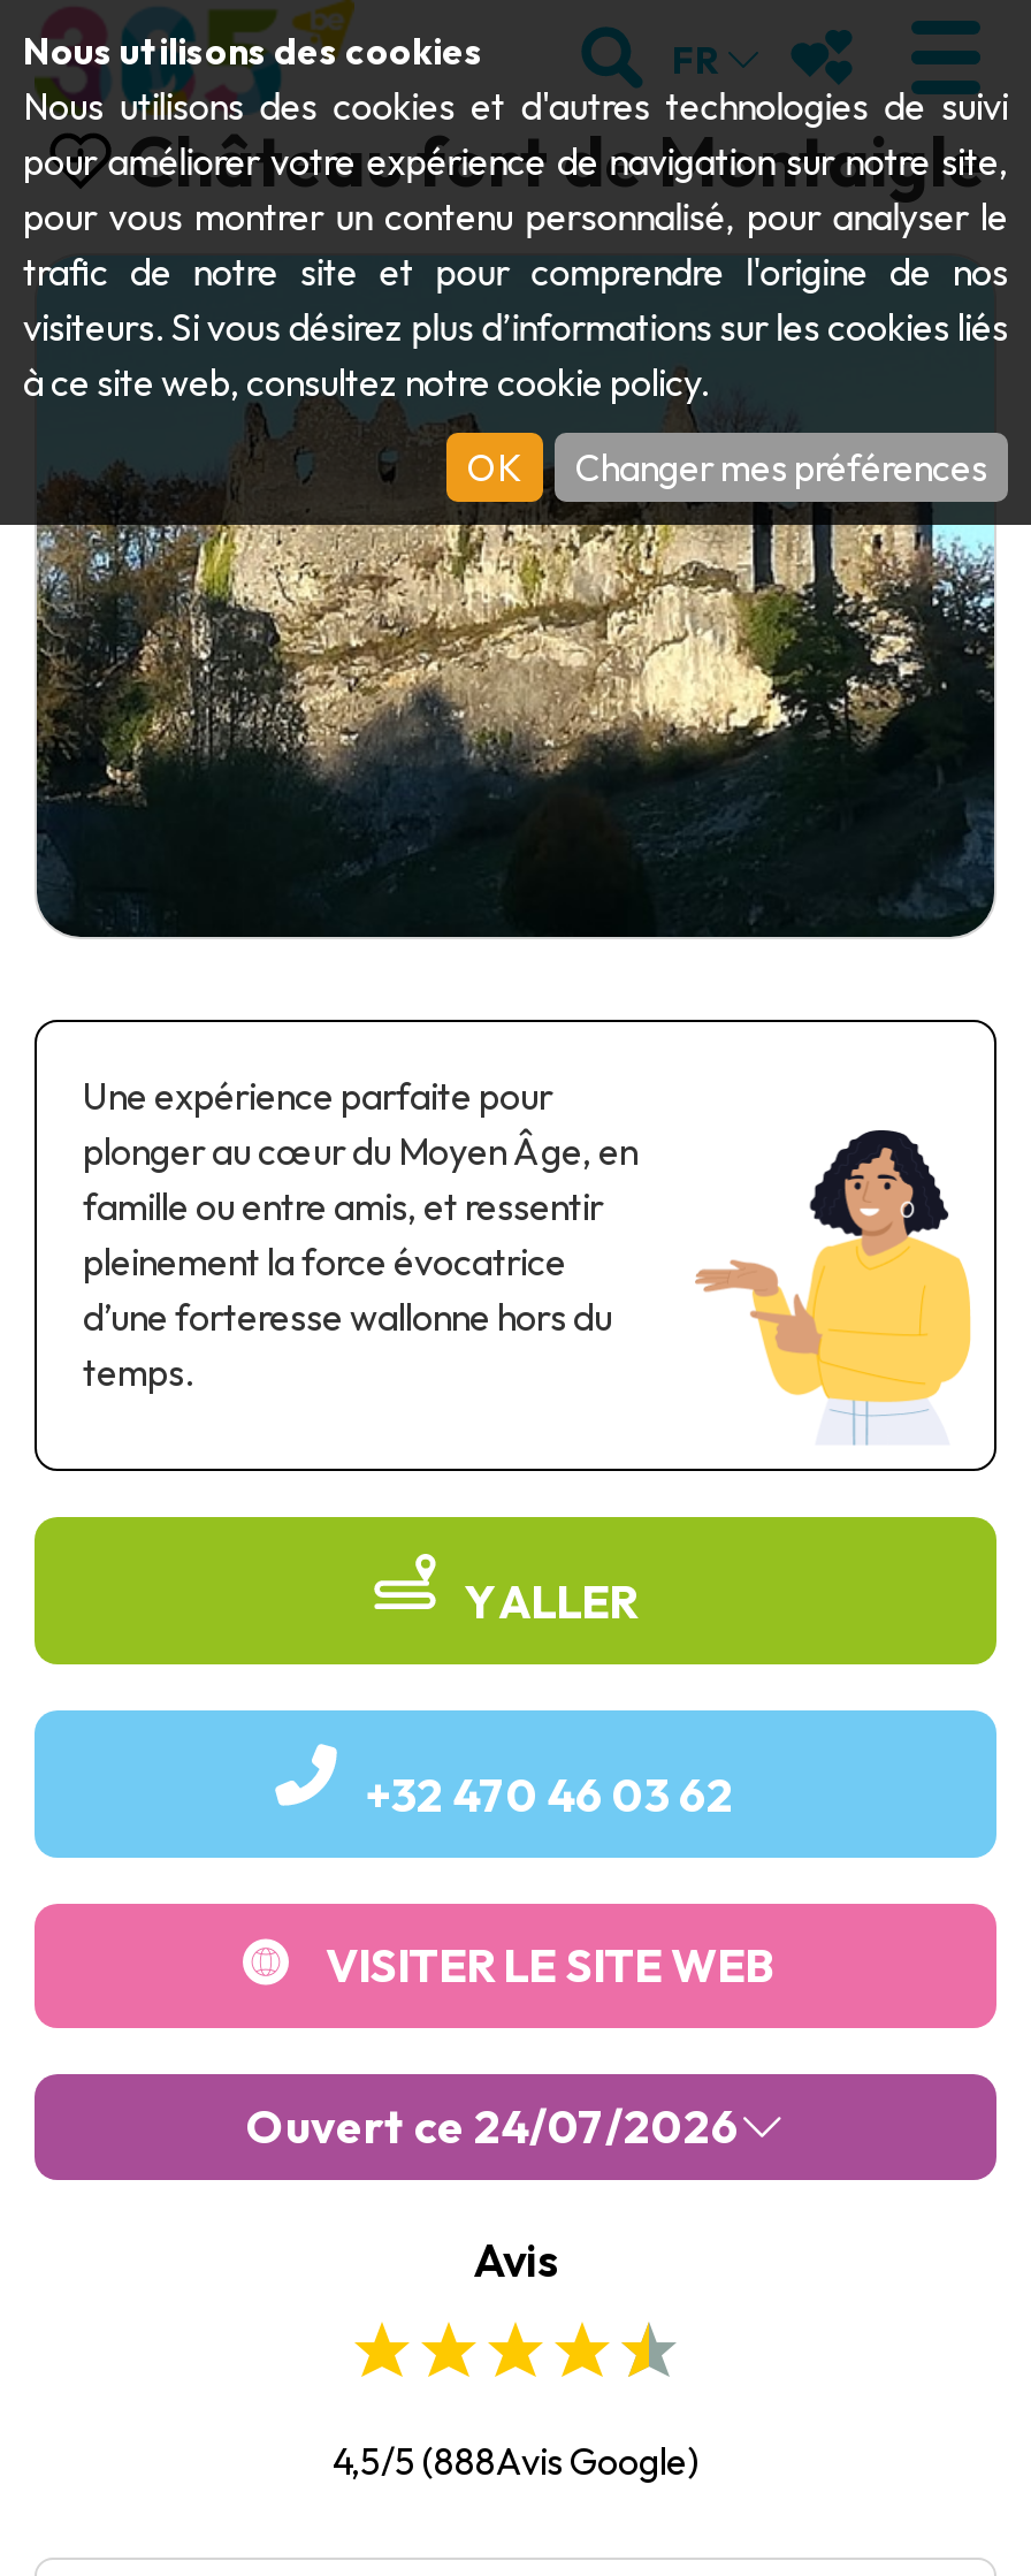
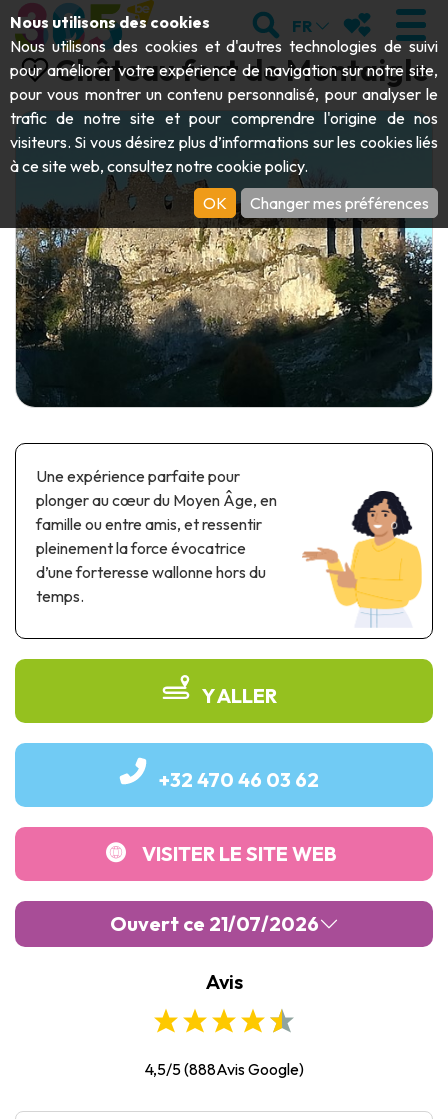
- Ouvert ce 24/07/2026
+ Ouvert ce 21/07/2026
